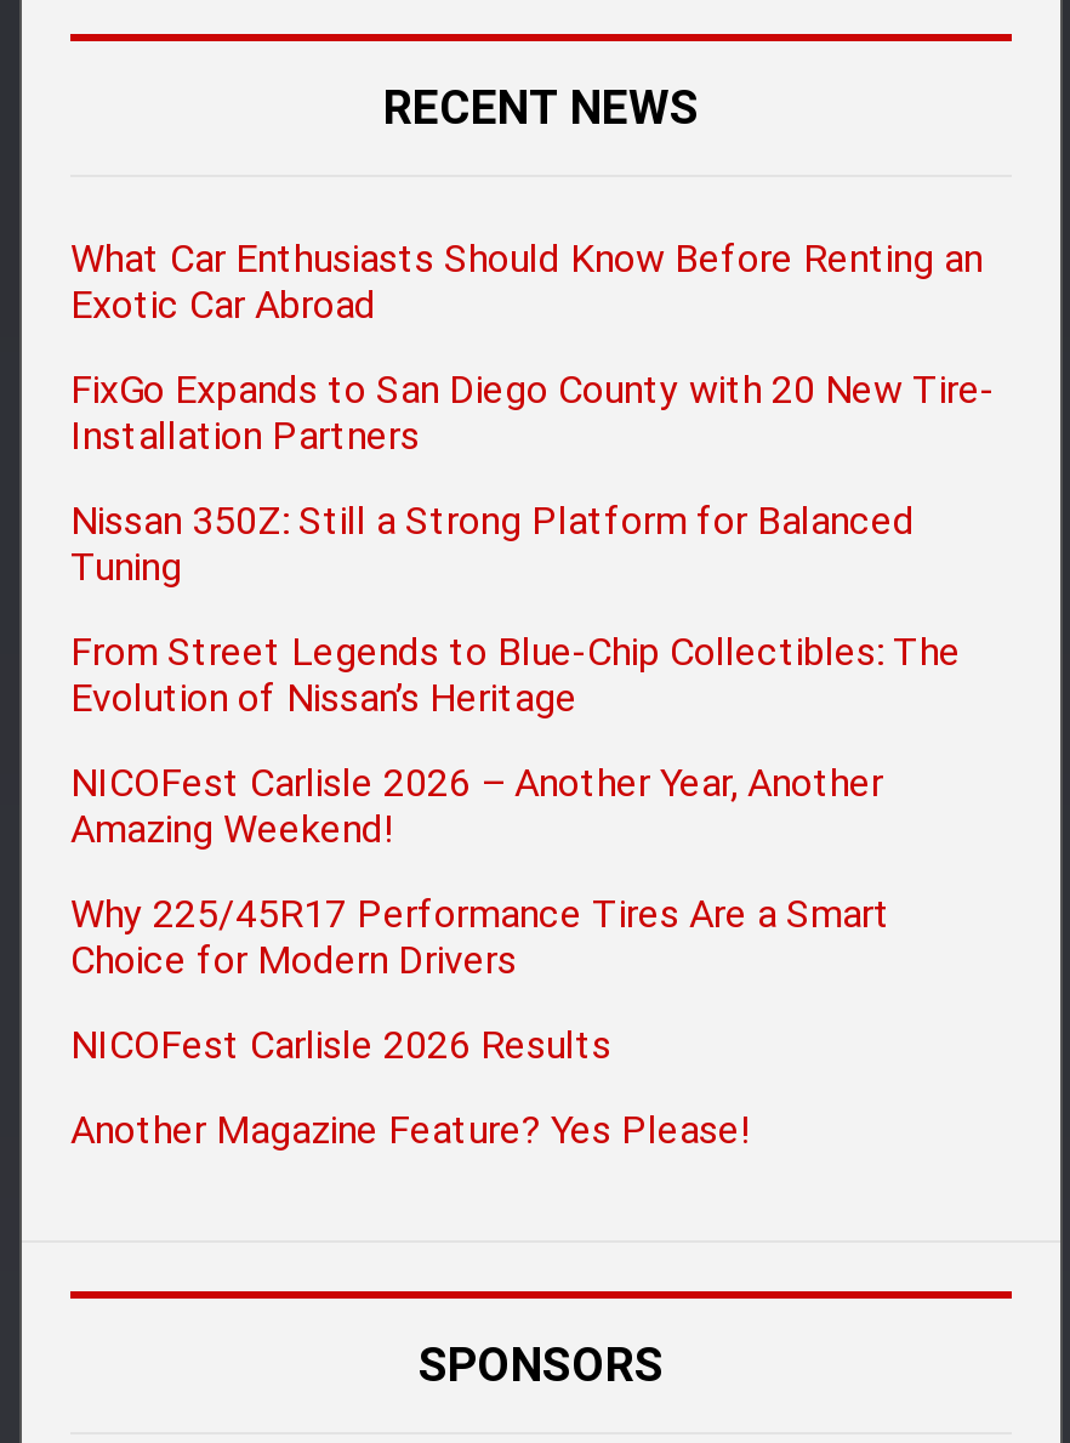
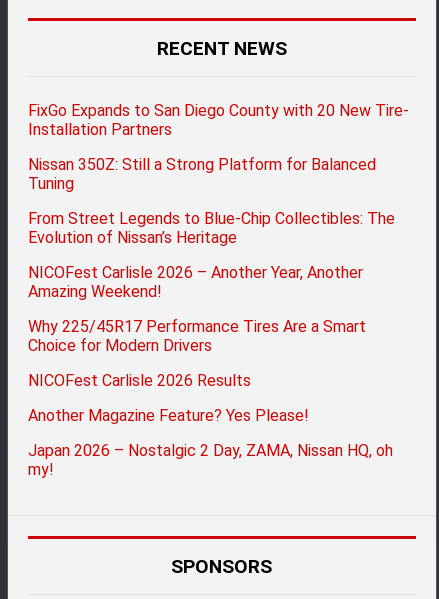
- What Car Enthusiasts Should Know Before Renting an
- Exotic Car Abroad

moved up: FixGo Expands to San Diego County with 20 New Tire- | Installation Partners | Nissan 350Z: Still a Strong Platform for Balanced | ... | NICOFest Carlisle 2026 Results | Another Magazine Feature? Yes Please!

+ Japan 2026 – Nostalgic 2 Day, ZAMA, Nissan HQ, oh
+ my!
